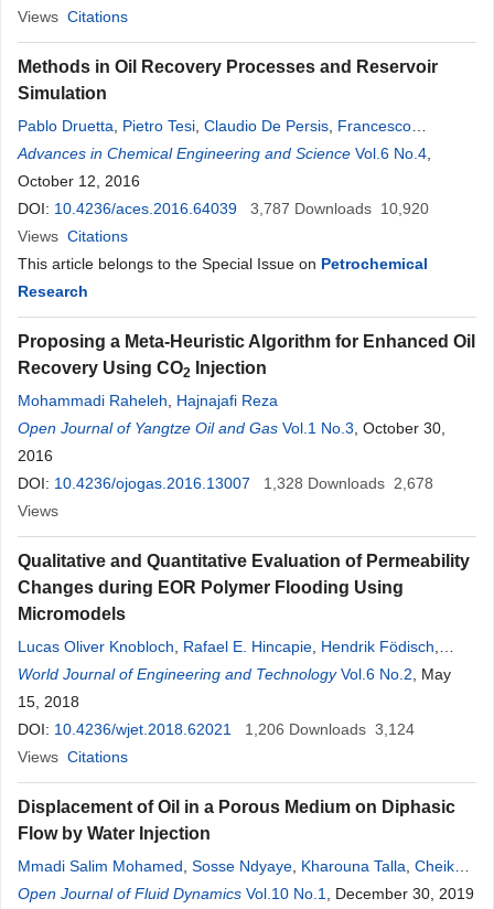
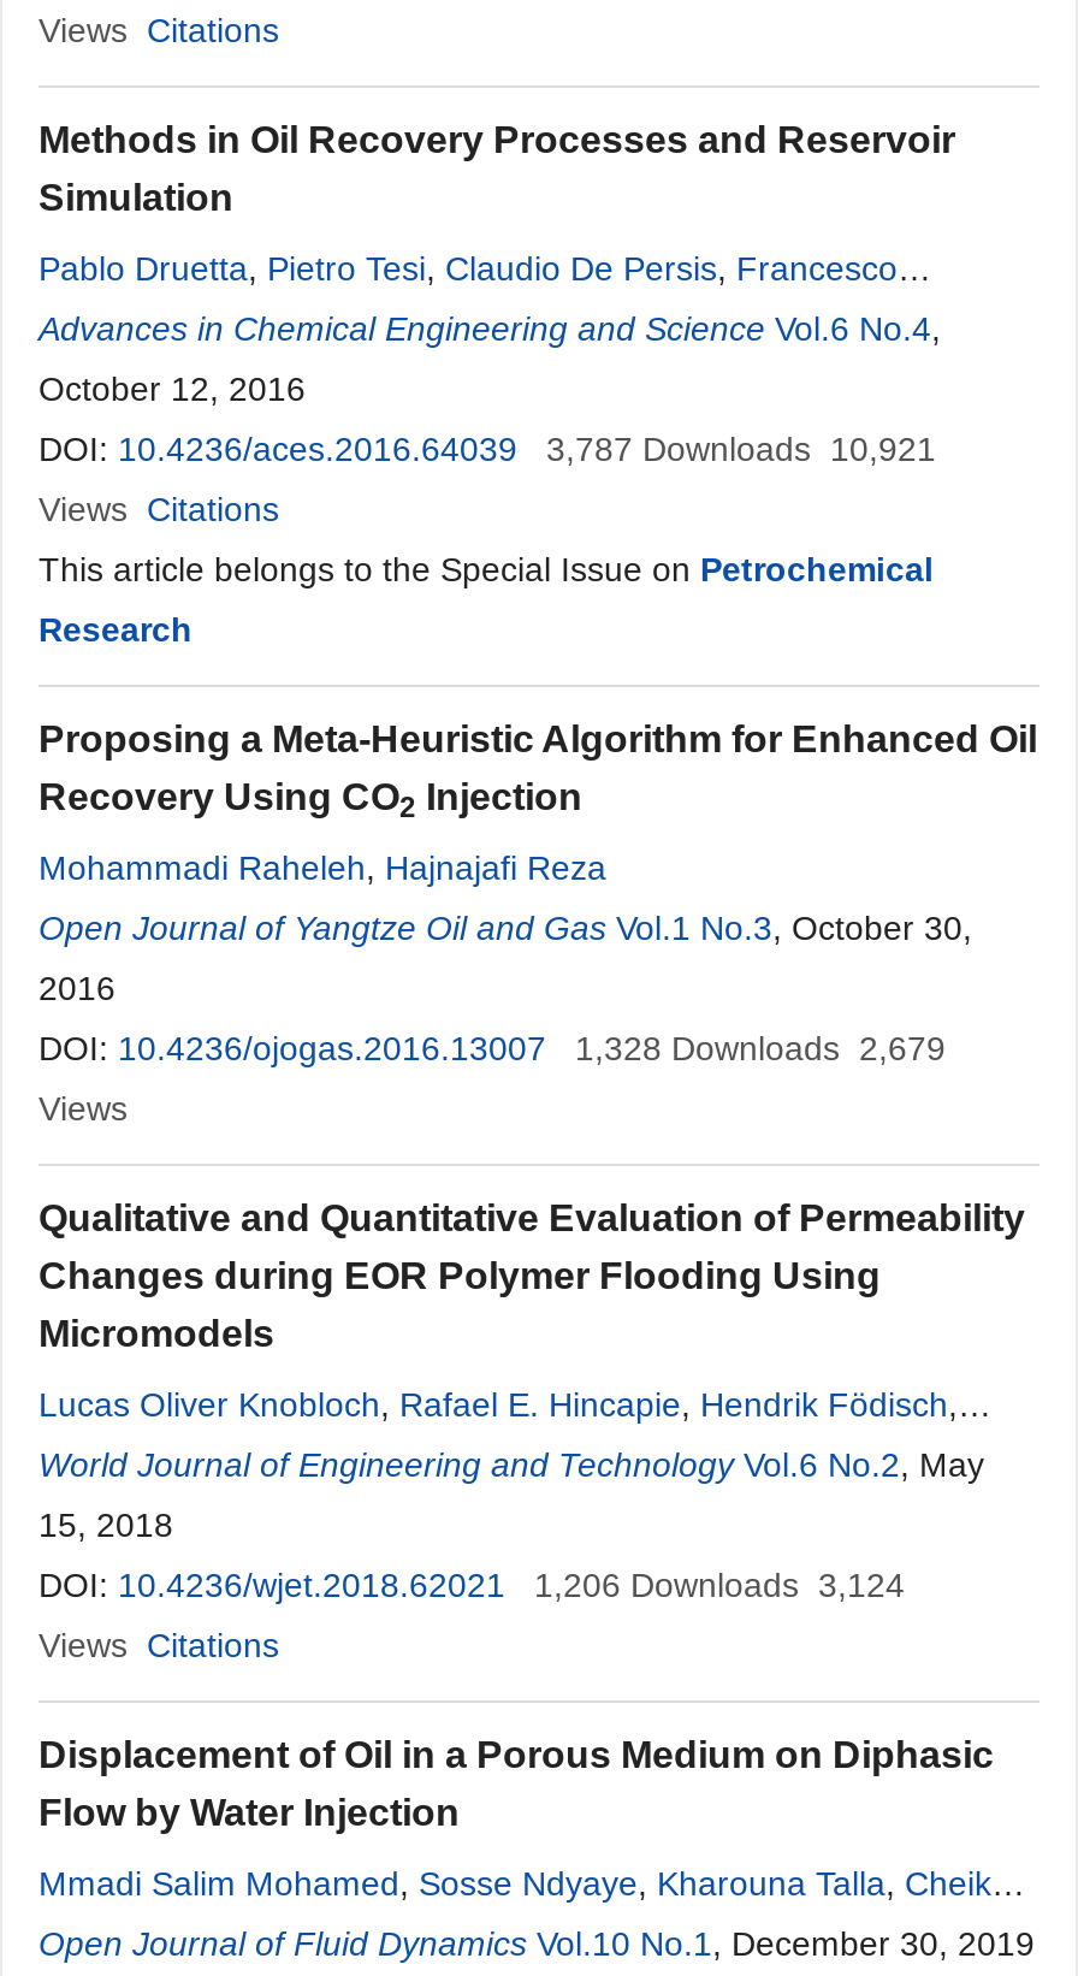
- DOI: 10.4236/aces.2016.64039 3,787 Downloads 10,920
+ DOI: 10.4236/aces.2016.64039 3,787 Downloads 10,921

- DOI: 10.4236/ojogas.2016.13007 1,328 Downloads 2,678
+ DOI: 10.4236/ojogas.2016.13007 1,328 Downloads 2,679
